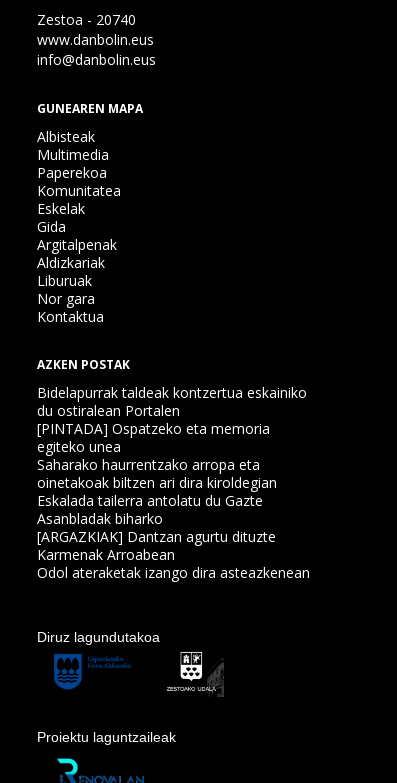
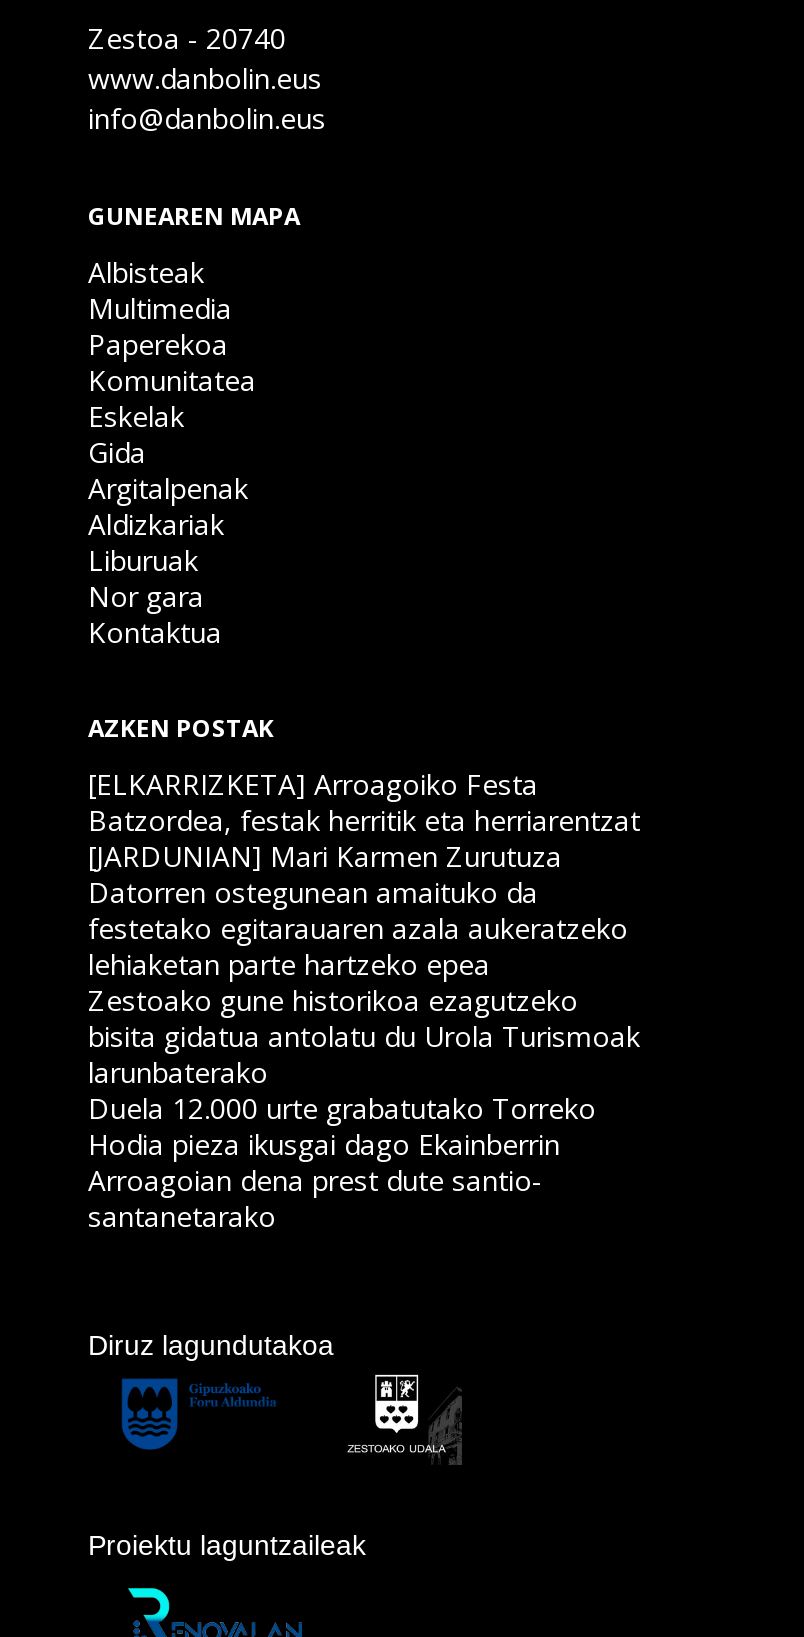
- Bidelapurrak taldeak kontzertua eskainiko
- du ostiralean Portalen
- [PINTADA] Ospatzeko eta memoria
- egiteko unea
- Saharako haurrentzako arropa eta
- oinetakoak biltzen ari dira kiroldegian
- Eskalada tailerra antolatu du Gazte
- Asanbladak biharko
- [ARGAZKIAK] Dantzan agurtu dituzte
- Karmenak Arroabean
- Odol ateraketak izango dira asteazkenean
+ [ELKARRIZKETA] Arroagoiko Festa
+ Batzordea, festak herritik eta herriarentzat
+ [JARDUNIAN] Mari Karmen Zurutuza
+ Datorren ostegunean amaituko da
+ festetako egitarauaren azala aukeratzeko
+ lehiaketan parte hartzeko epea
+ Zestoako gune historikoa ezagutzeko
+ bisita gidatua antolatu du Urola Turismoak
+ larunbaterako
+ Duela 12.000 urte grabatutako Torreko
+ Hodia pieza ikusgai dago Ekainberrin
+ Arroagoian dena prest dute santio-
+ santanetarako
